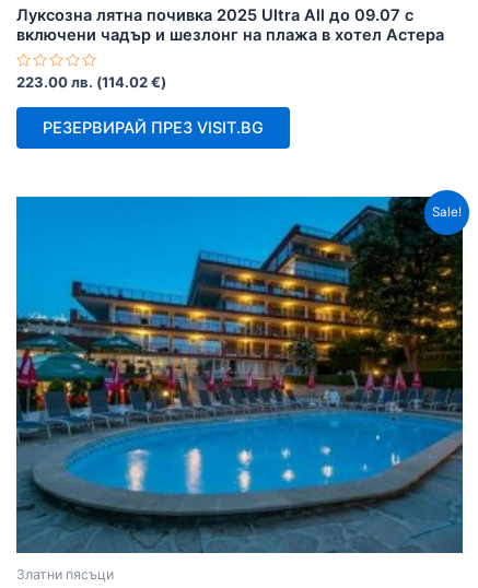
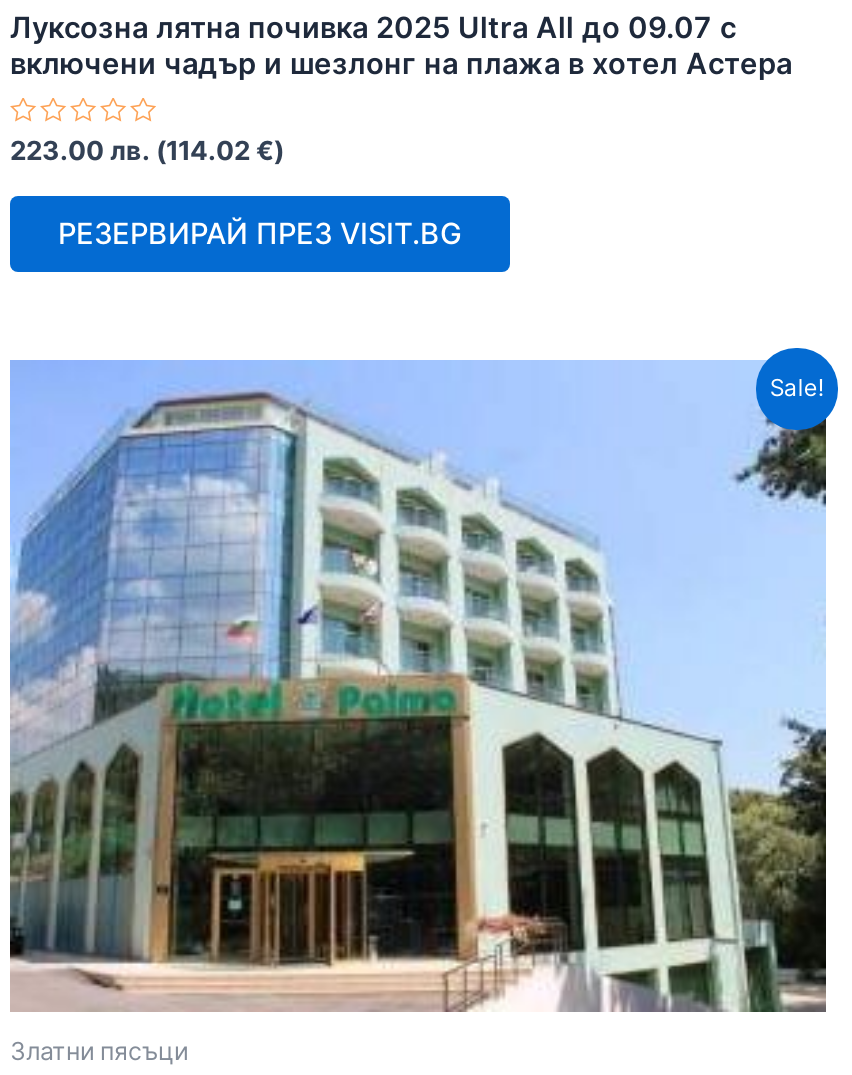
- [image]
+ [image]
